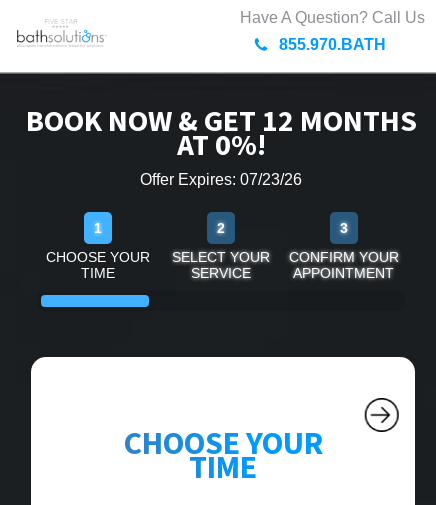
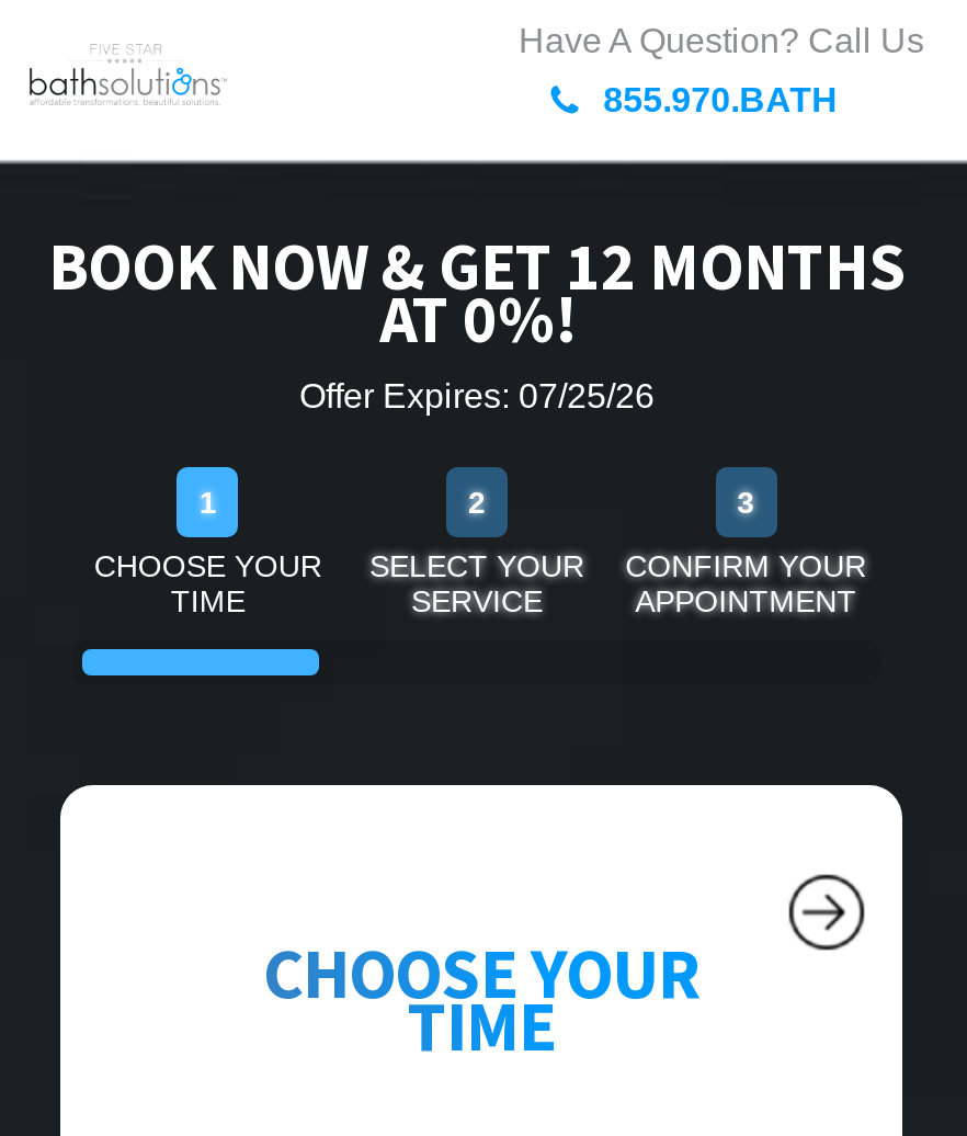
- Offer Expires: 07/23/26
+ Offer Expires: 07/25/26
